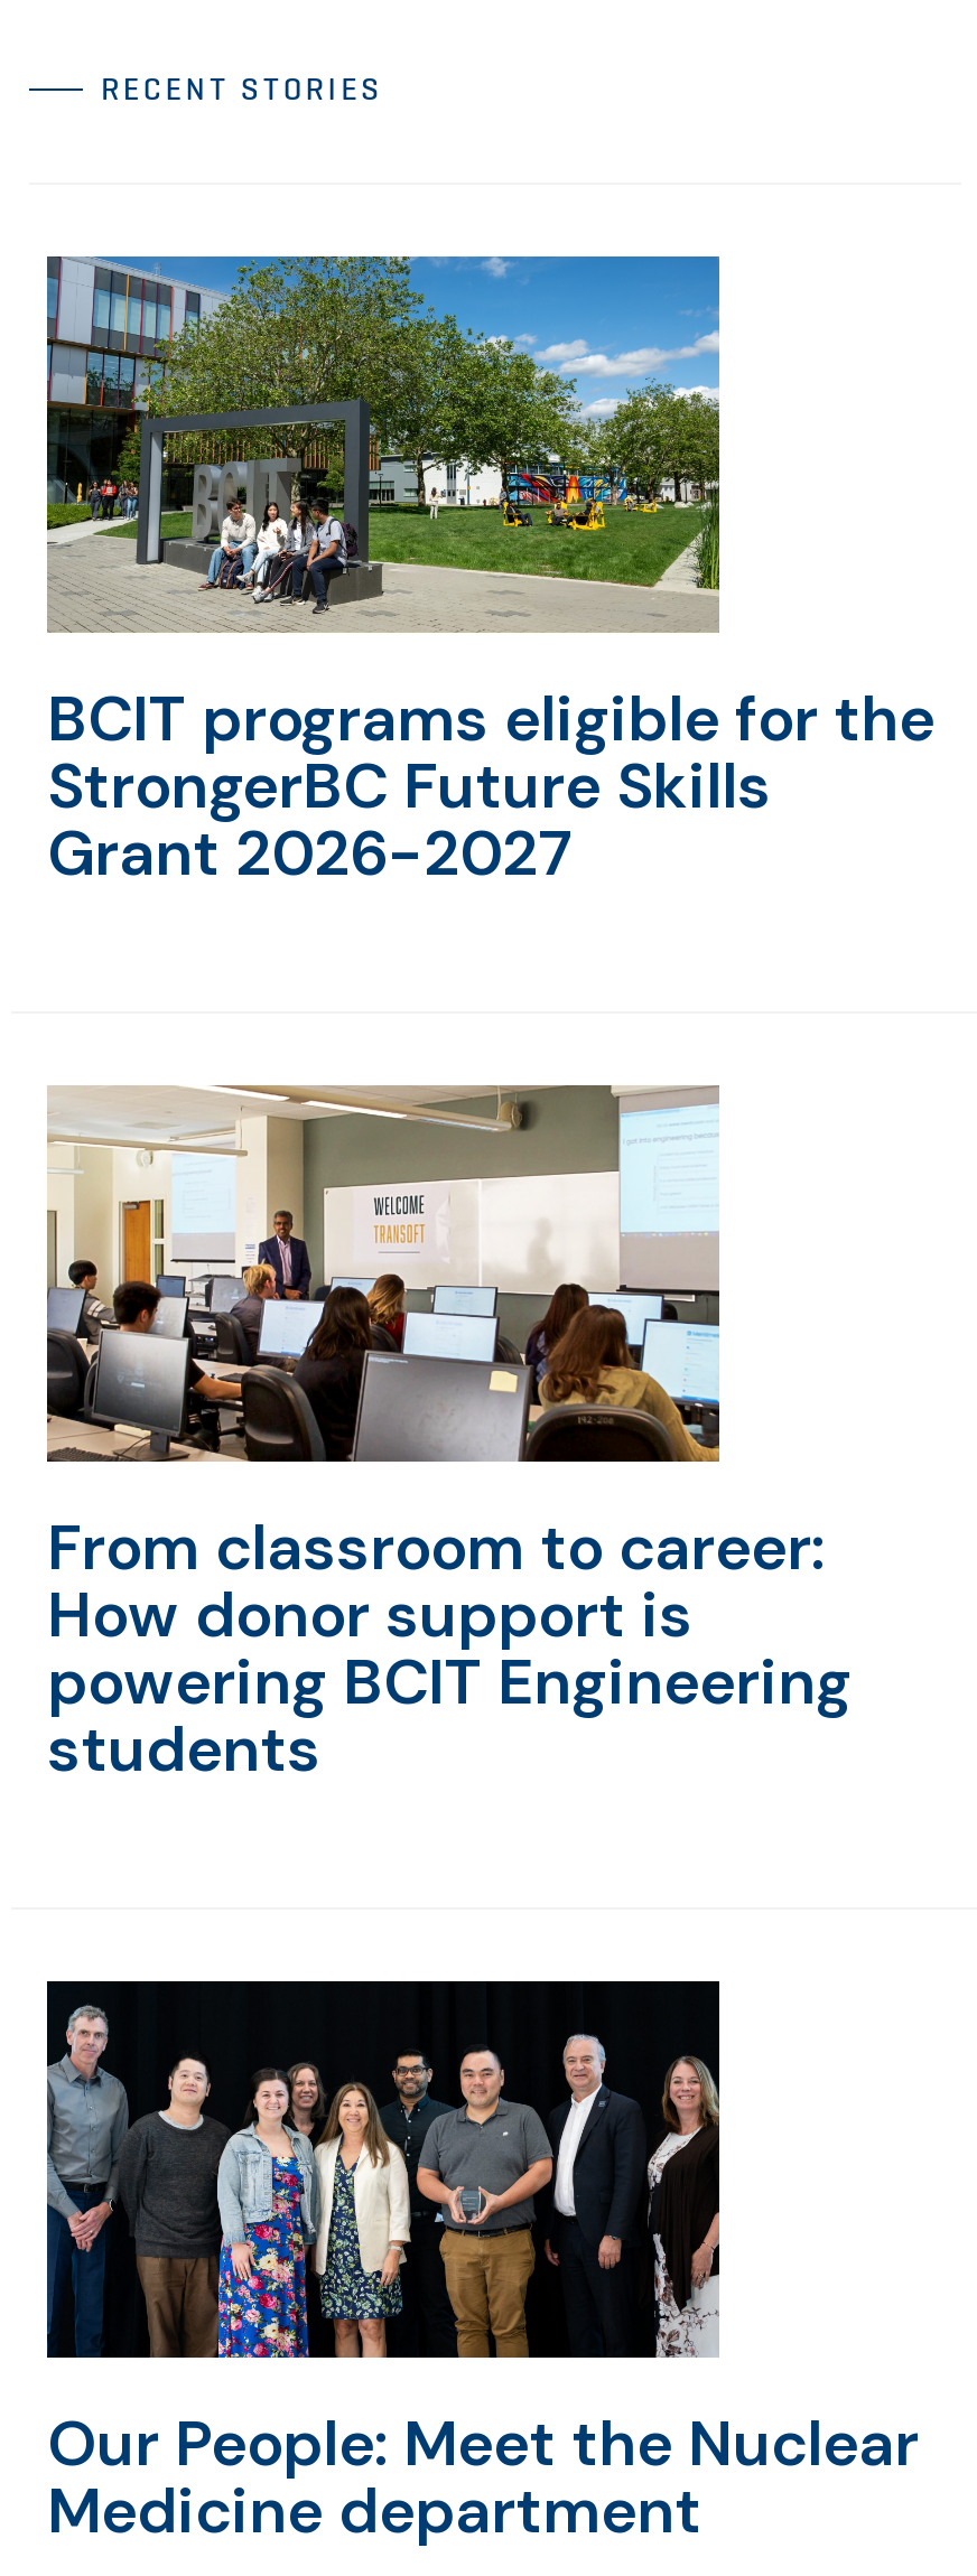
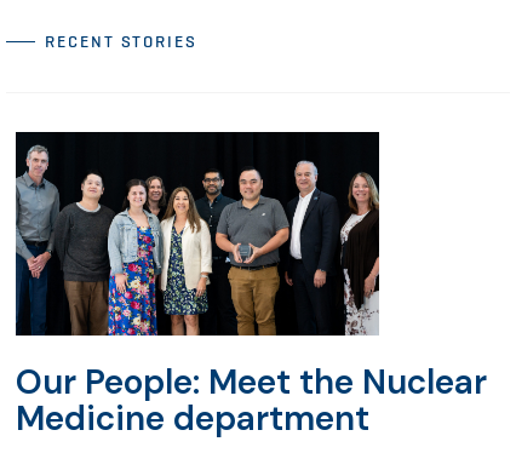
- [image]
- BCIT programs eligible for the
- StrongerBC Future Skills
- Grant 2026-2027

- [image]
- From classroom to career:
- How donor support is
- powering BCIT Engineering
- students
